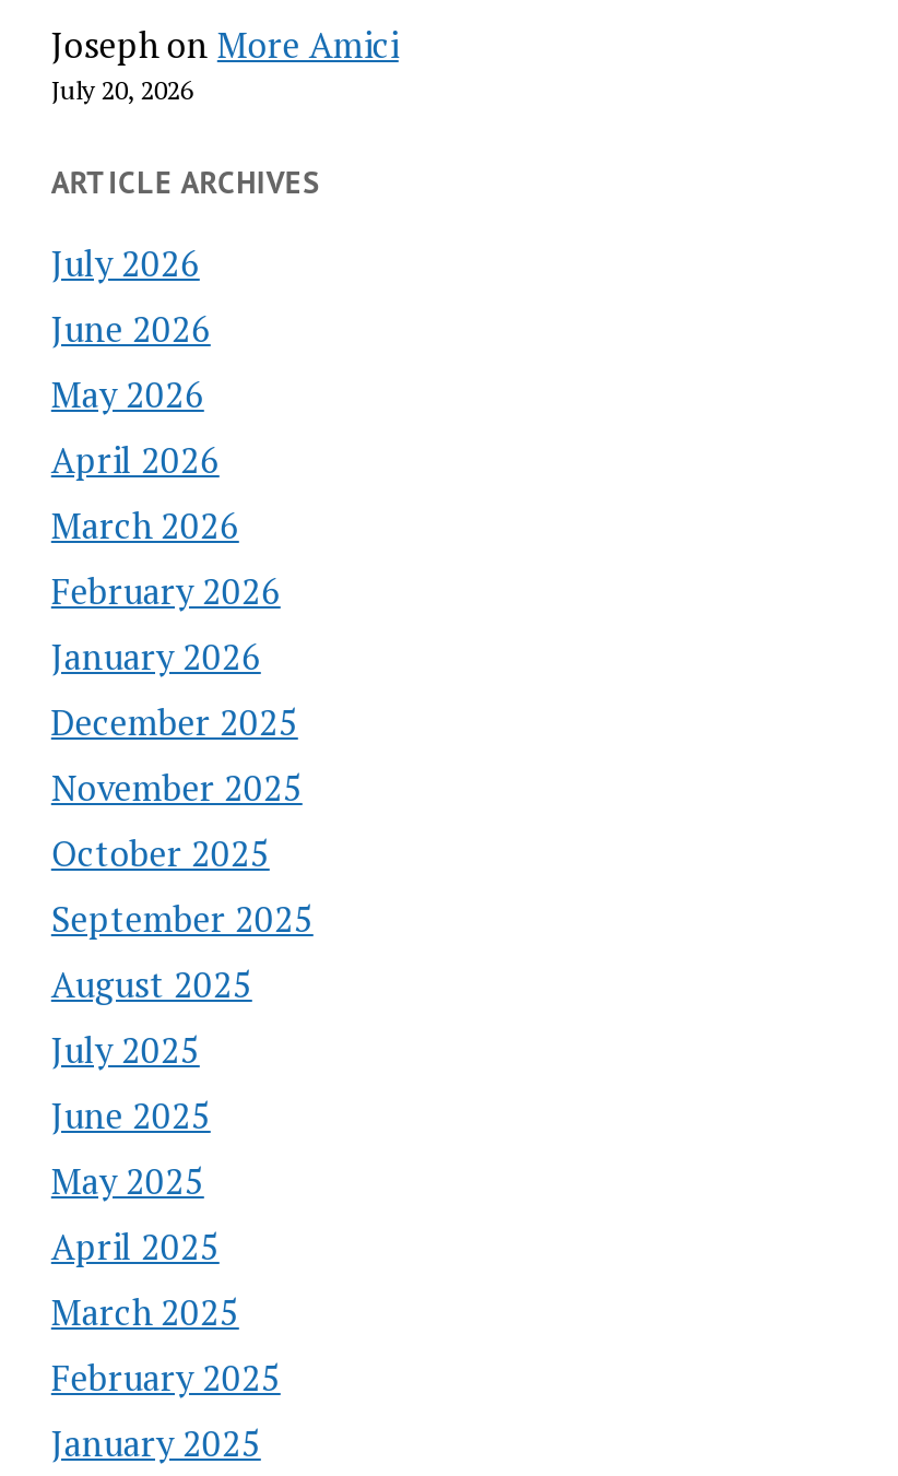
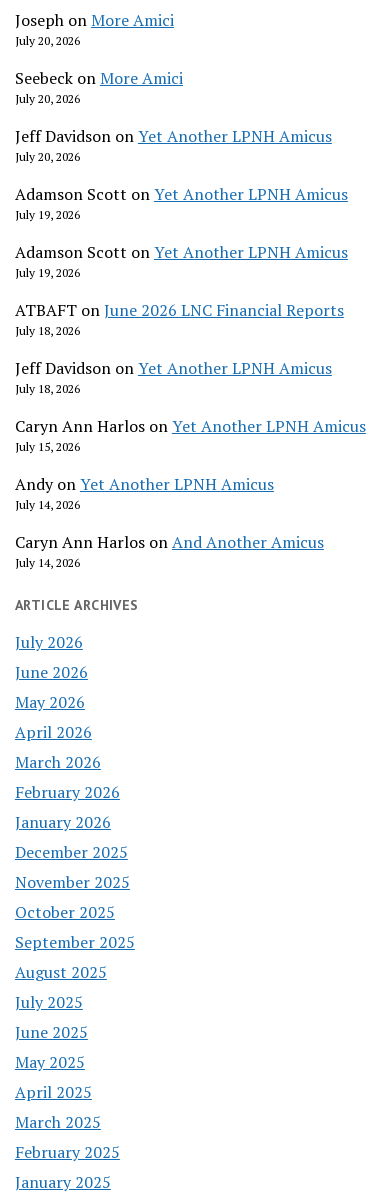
+ Seebeck on More Amici
+ July 20, 2026
+ Jeff Davidson on Yet Another LPNH Amicus
+ July 20, 2026
+ Adamson Scott on Yet Another LPNH Amicus
+ July 19, 2026
+ Adamson Scott on Yet Another LPNH Amicus
+ July 19, 2026
+ ATBAFT on June 2026 LNC Financial Reports
+ July 18, 2026
+ Jeff Davidson on Yet Another LPNH Amicus
+ July 18, 2026
+ Caryn Ann Harlos on Yet Another LPNH Amicus
+ July 15, 2026
+ Andy on Yet Another LPNH Amicus
+ July 14, 2026
+ Caryn Ann Harlos on And Another Amicus
+ July 14, 2026
